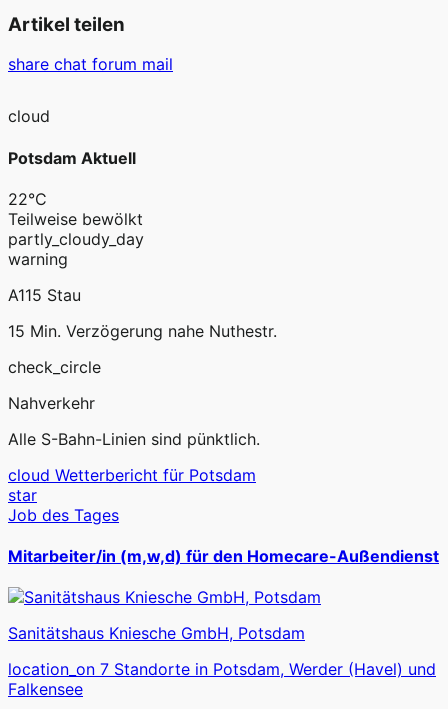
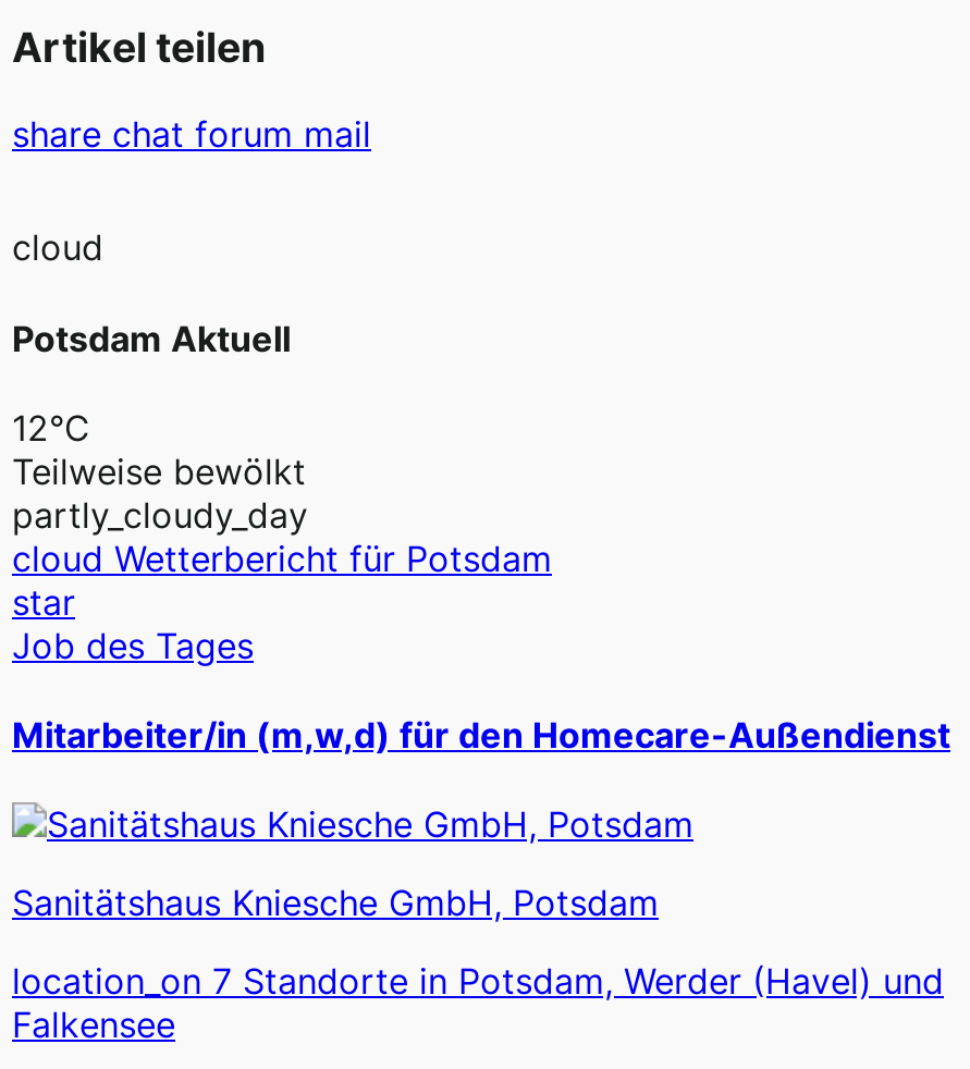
- 22°C
+ 12°C

- warning
- A115 Stau
- 15 Min. Verzögerung nahe Nuthestr.
- check_circle
- Nahverkehr
- Alle S-Bahn-Linien sind pünktlich.
